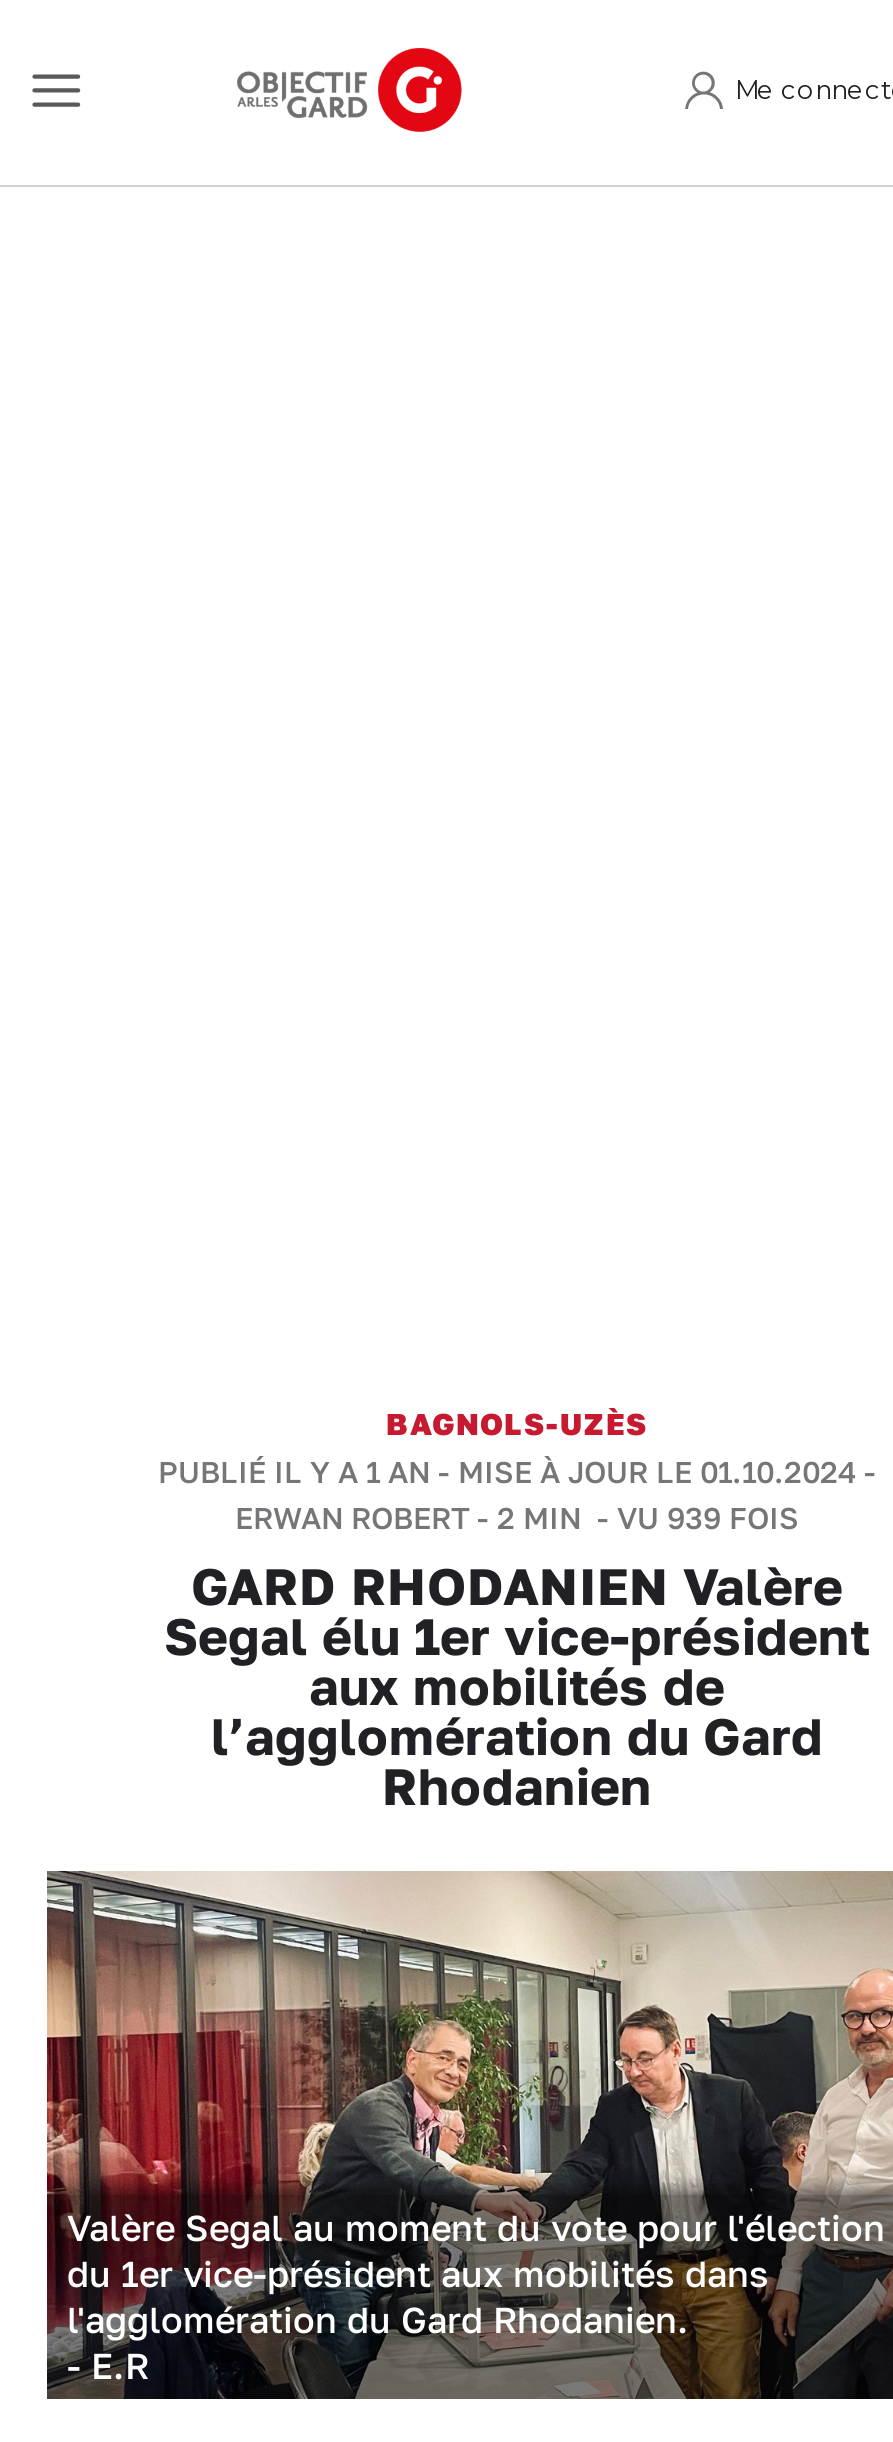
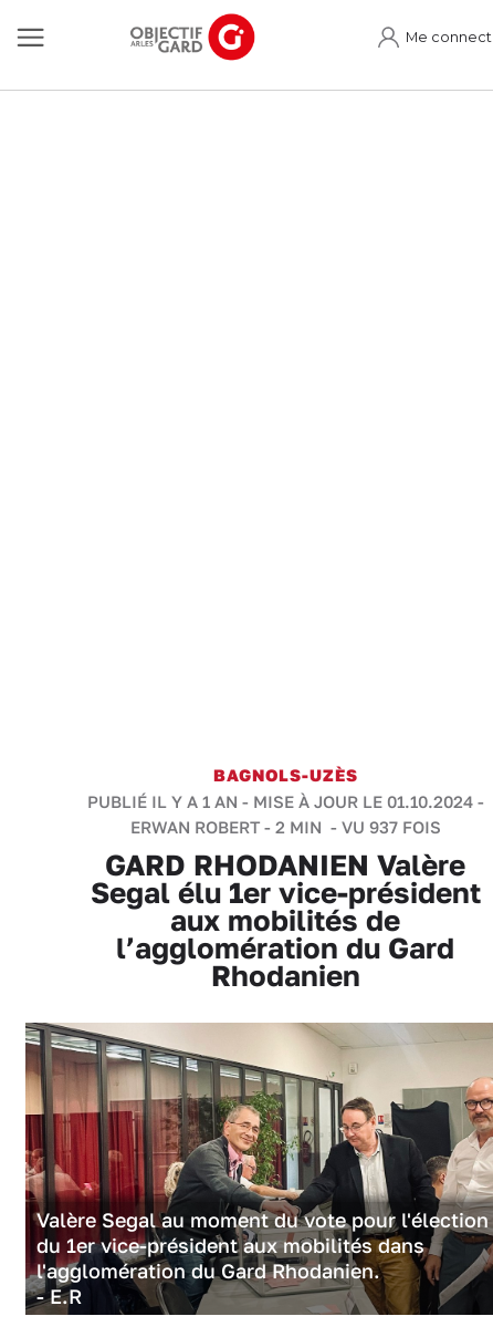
- ERWAN ROBERT - 2 MIN - VU 939 FOIS
+ ERWAN ROBERT - 2 MIN - VU 937 FOIS
